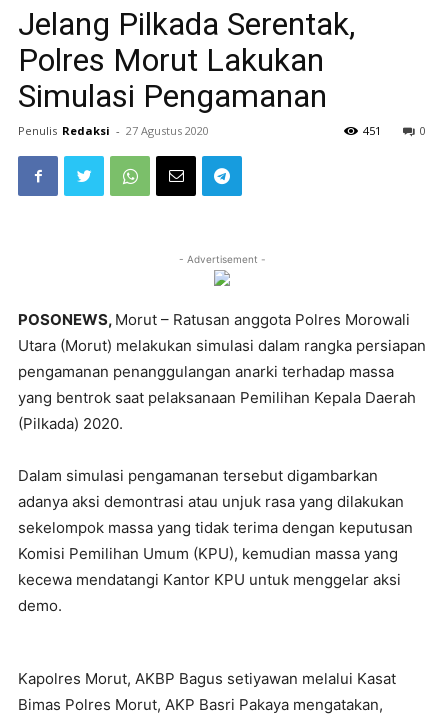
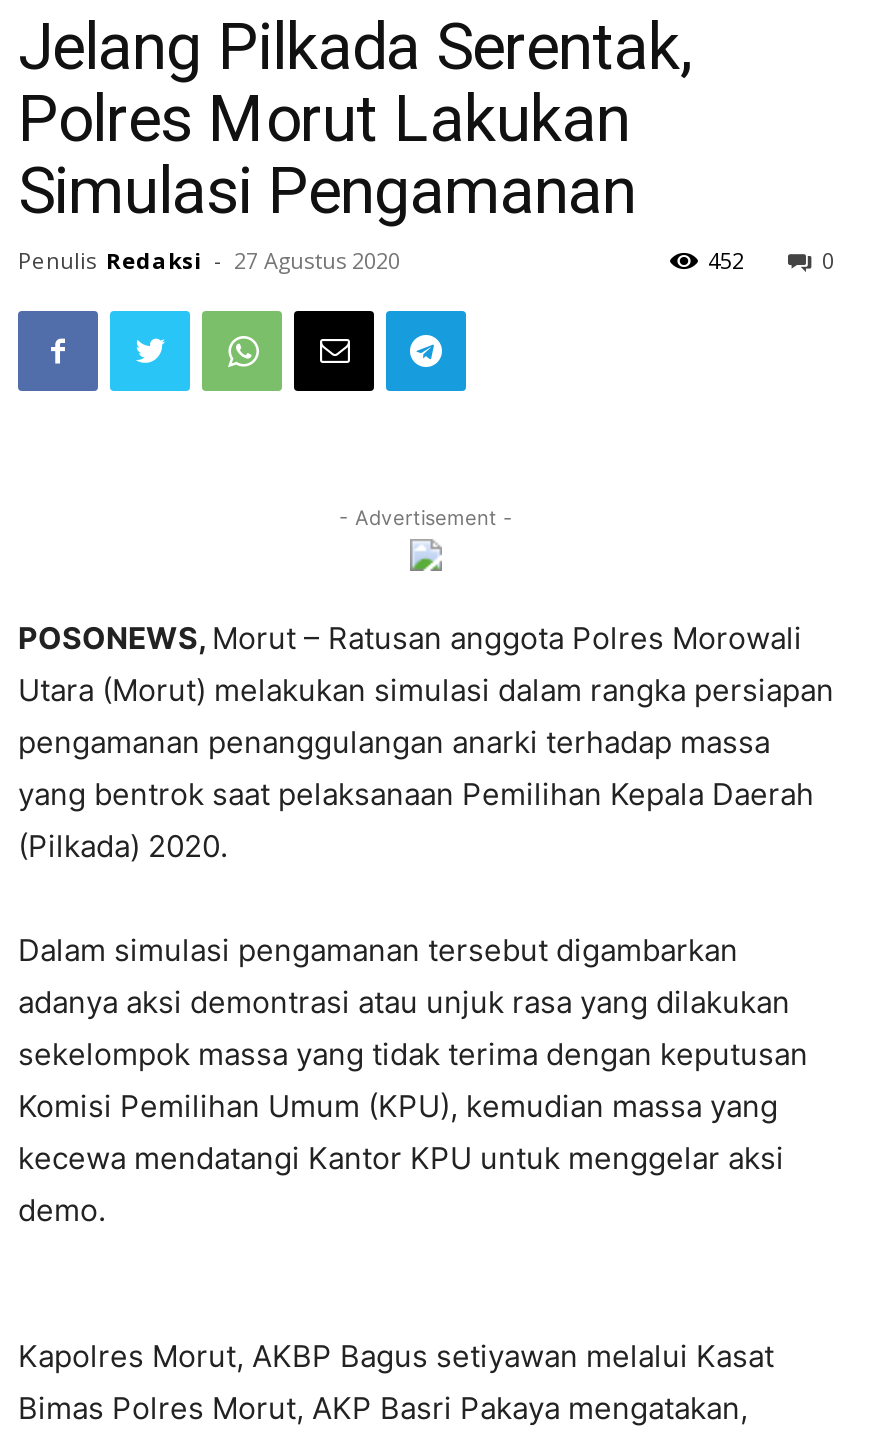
- 451
+ 452
